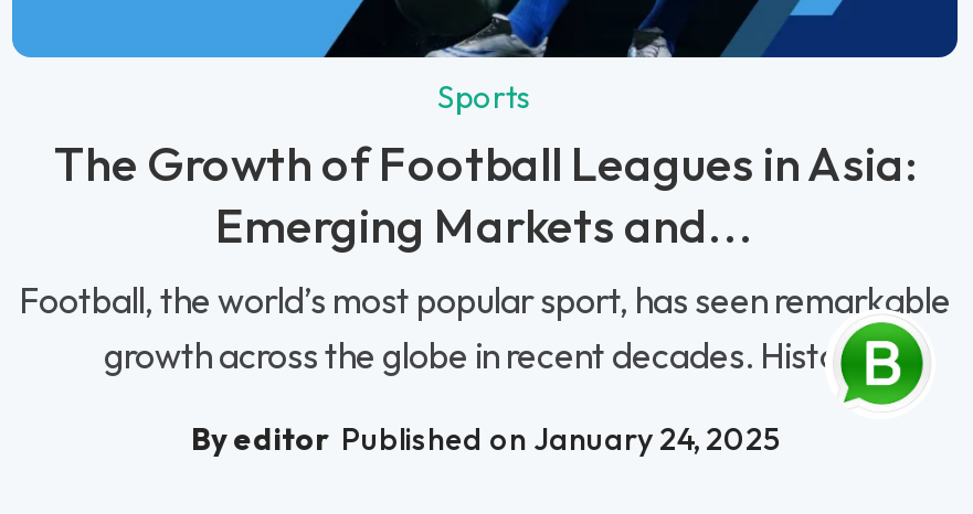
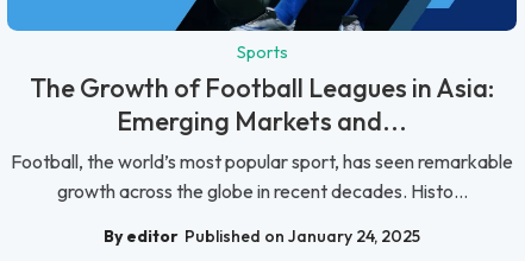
- [image]
